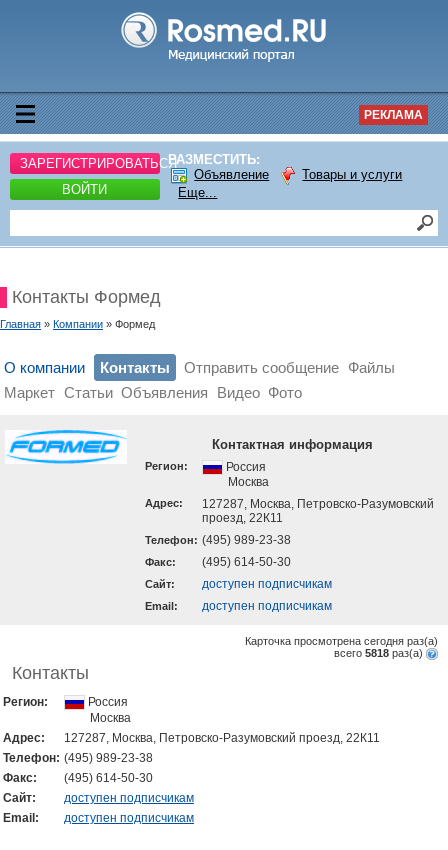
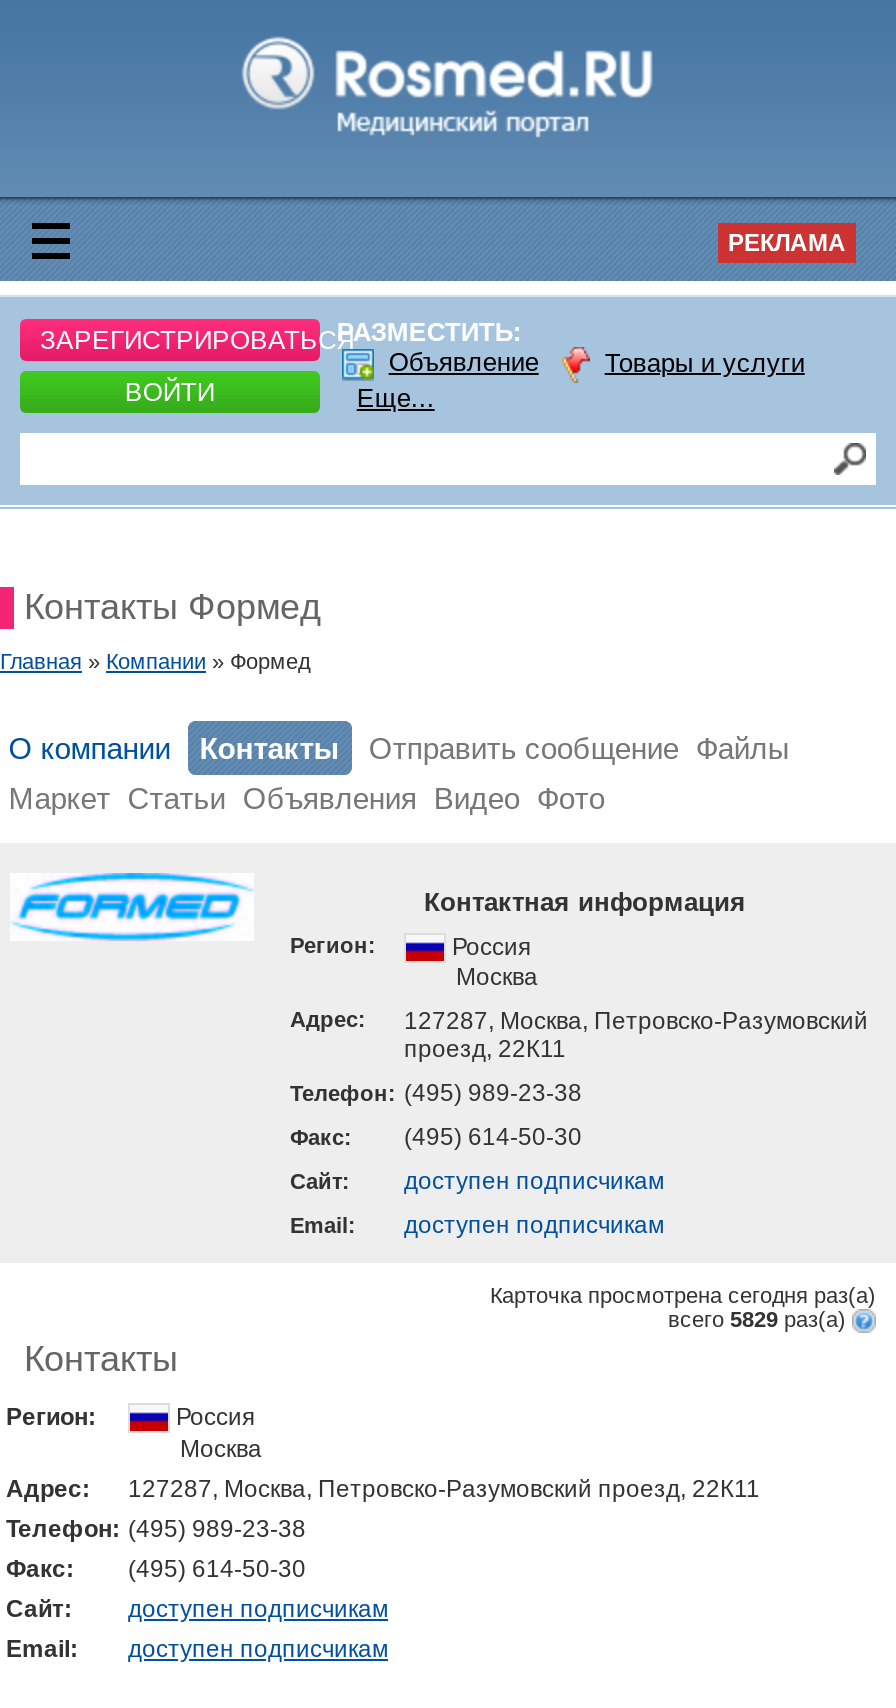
- всего 5818 раз(a)
+ всего 5829 раз(a)
